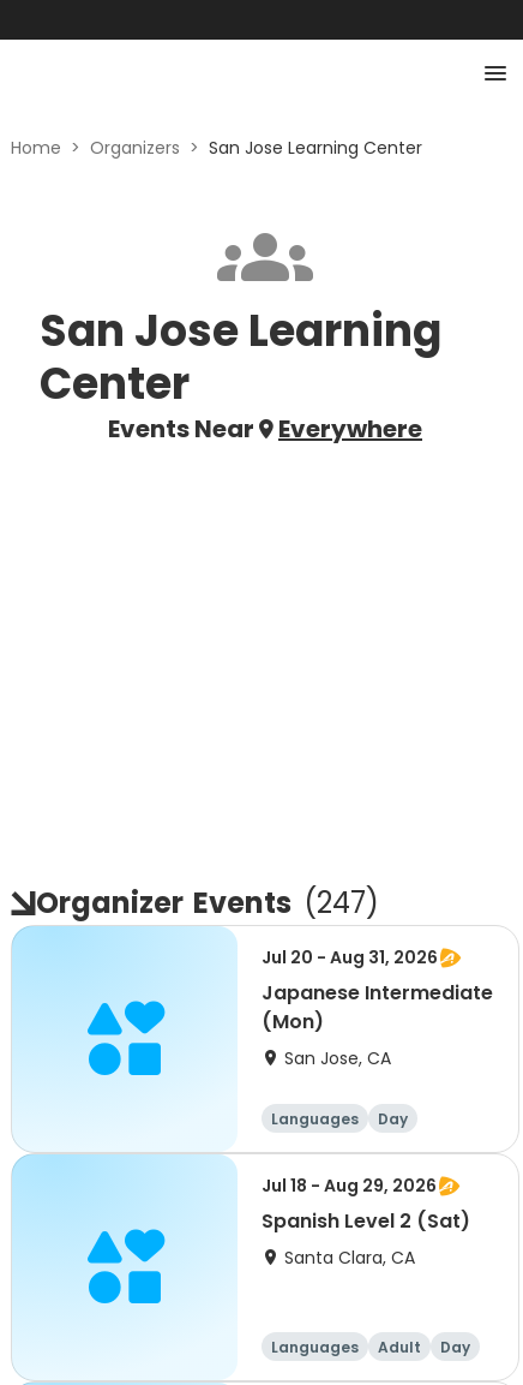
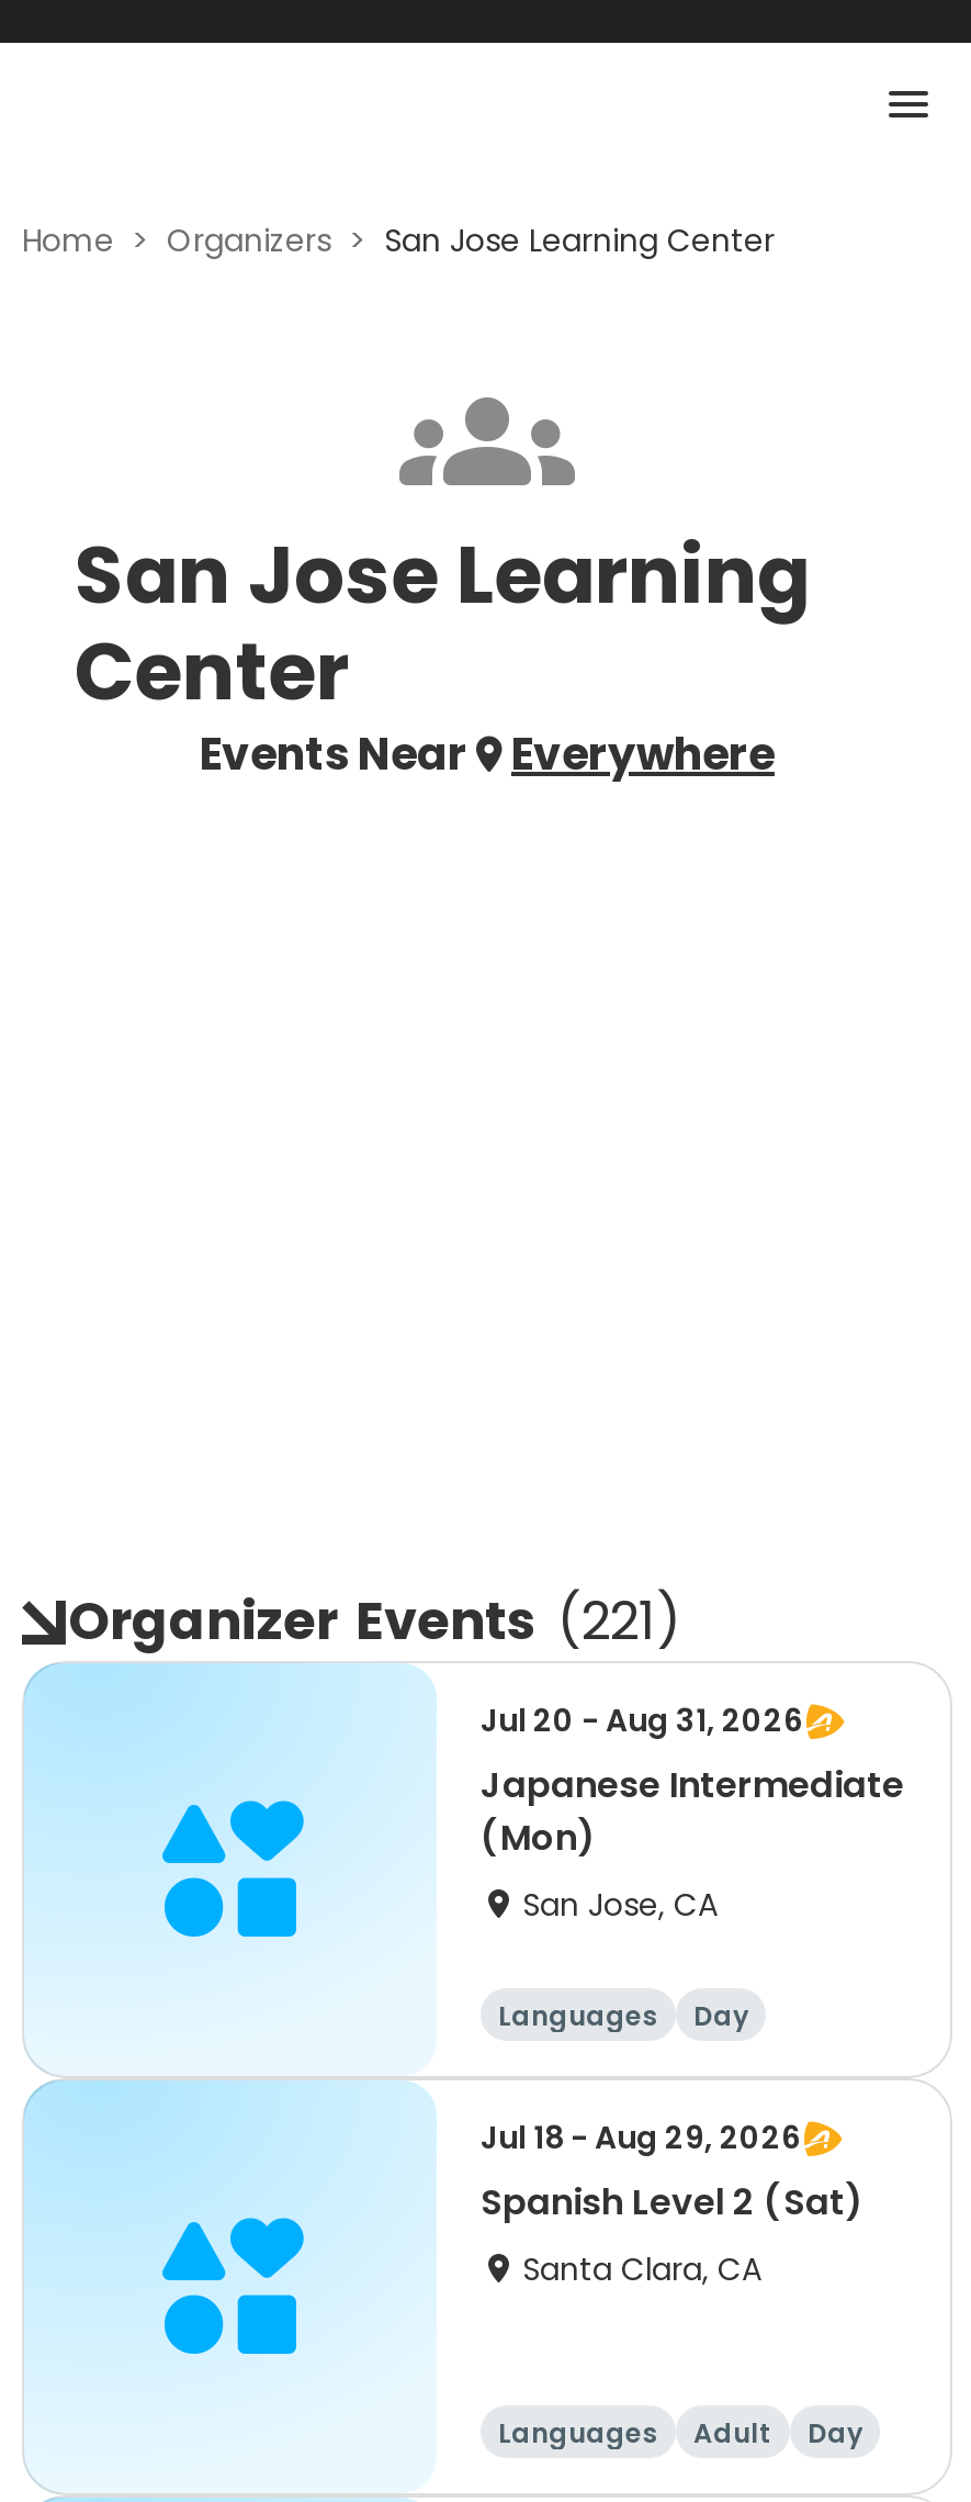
- Organizer Events (247)
+ Organizer Events (221)
